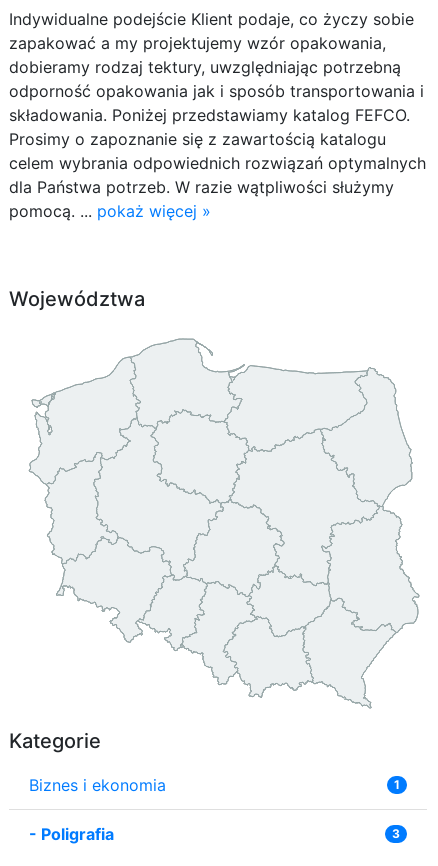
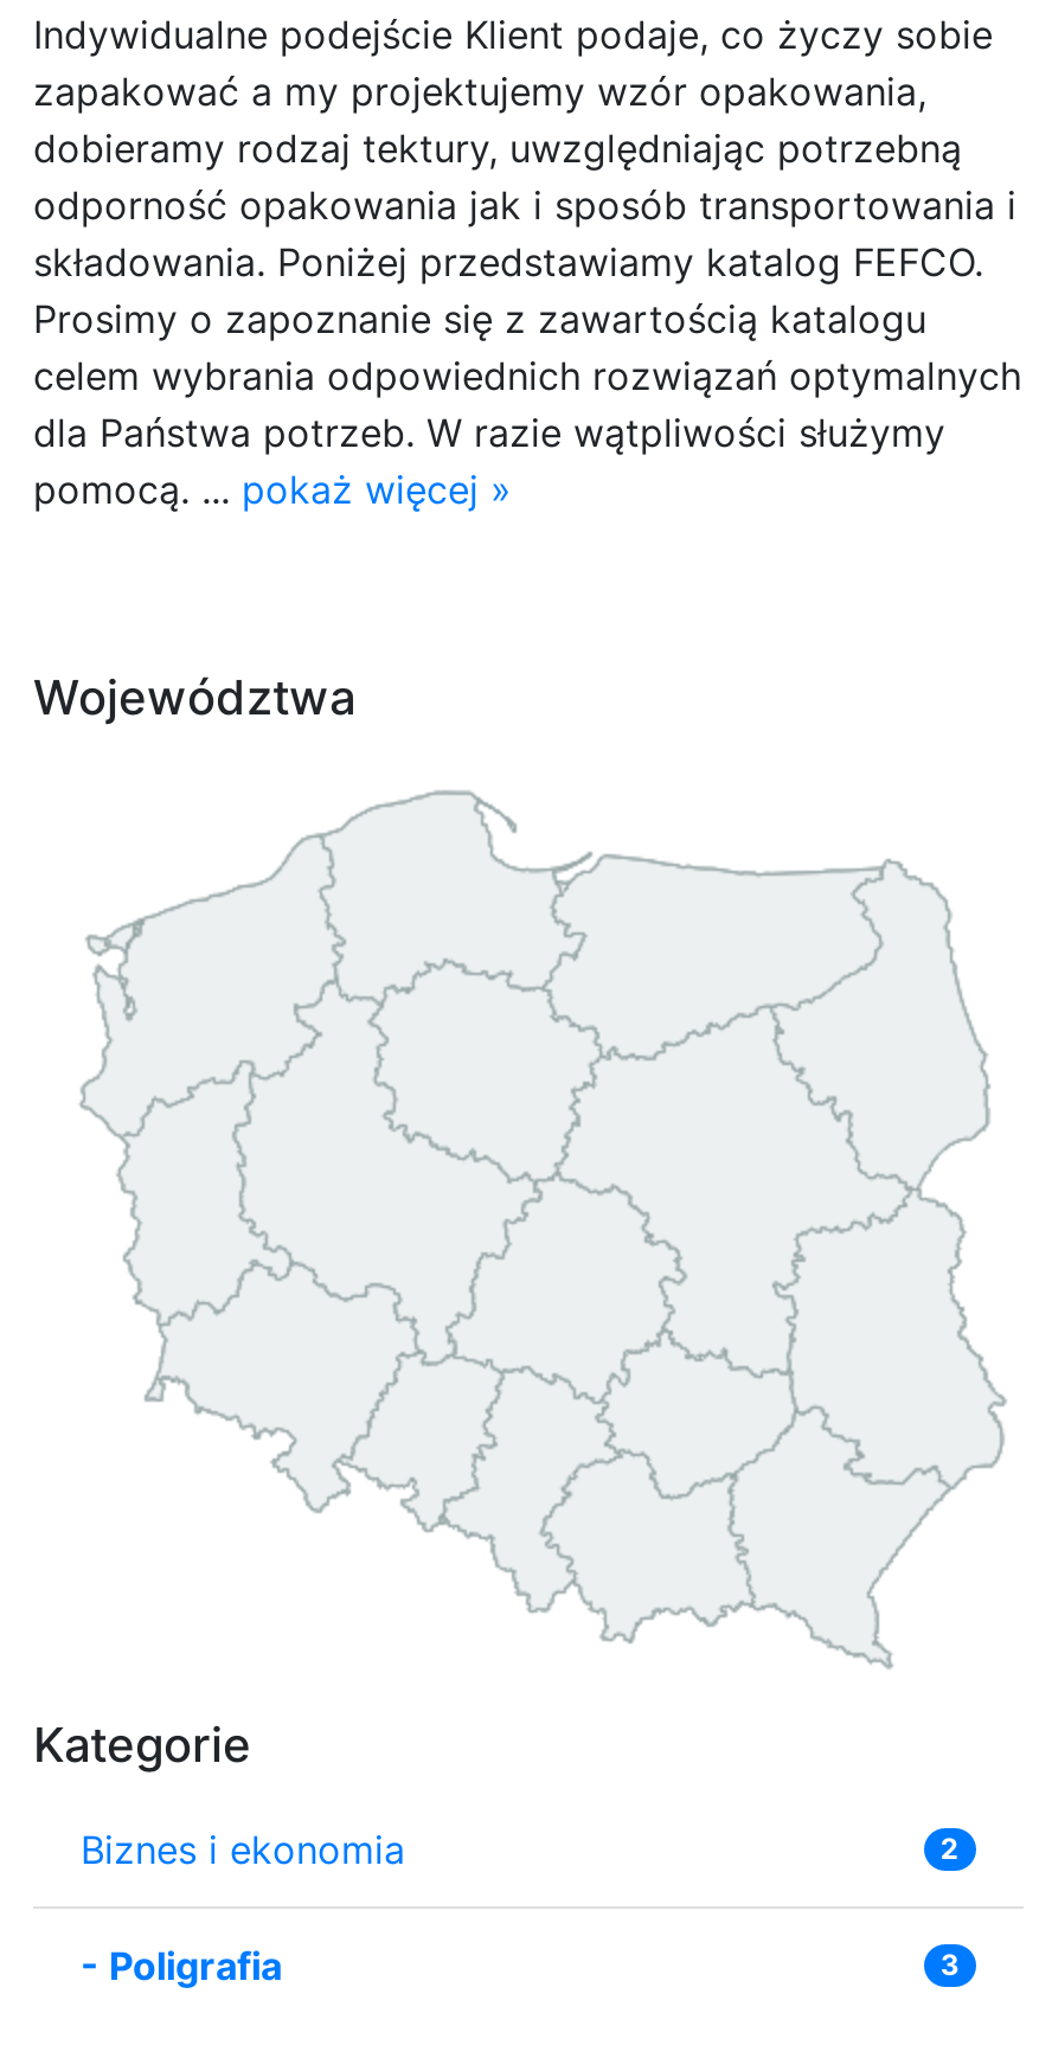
- 1
+ 2
